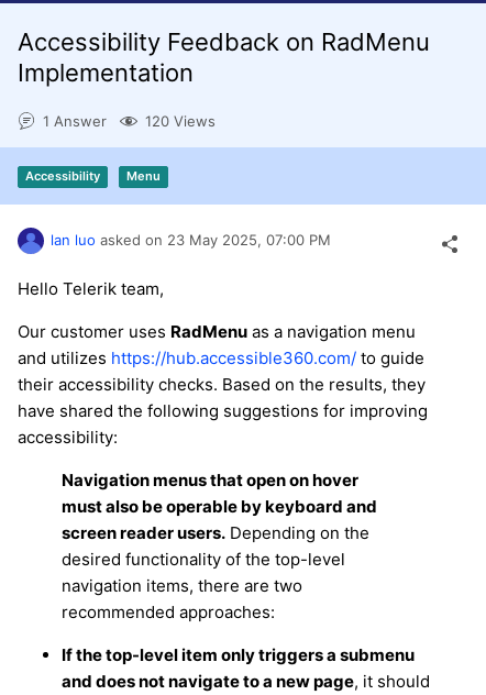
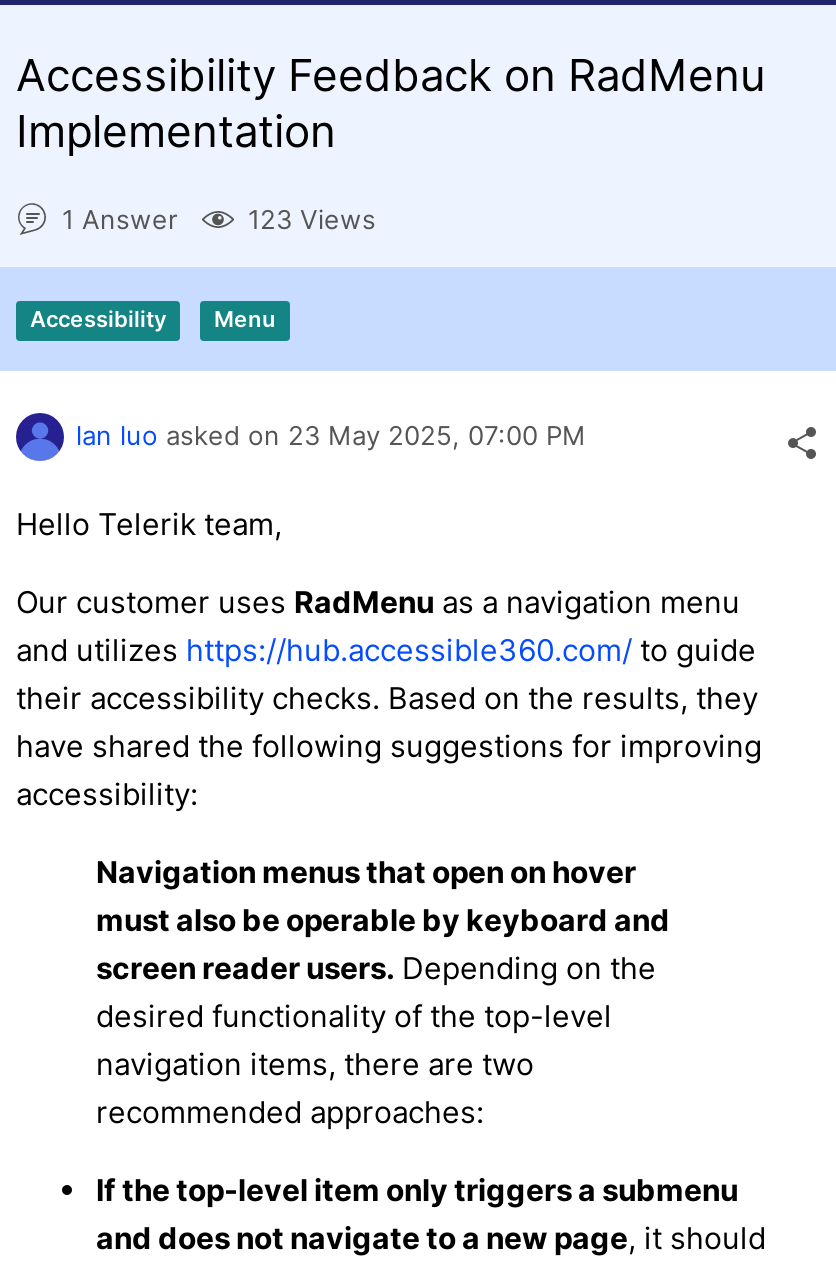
- 120 Views
+ 123 Views
